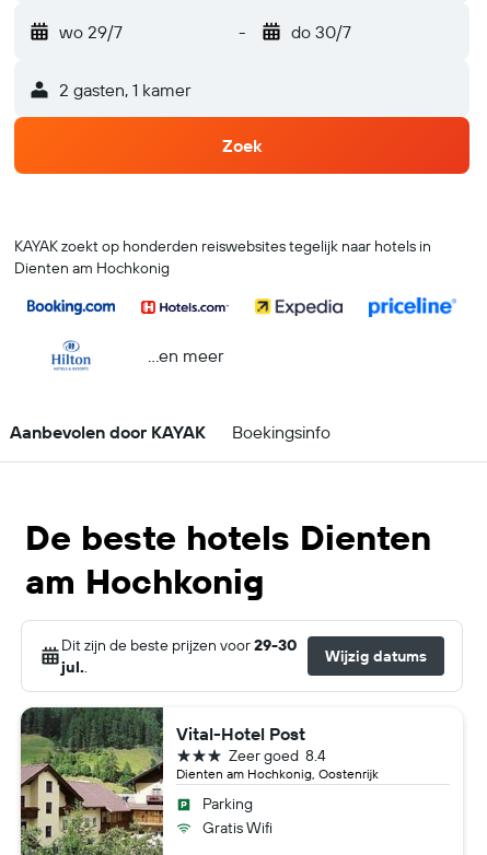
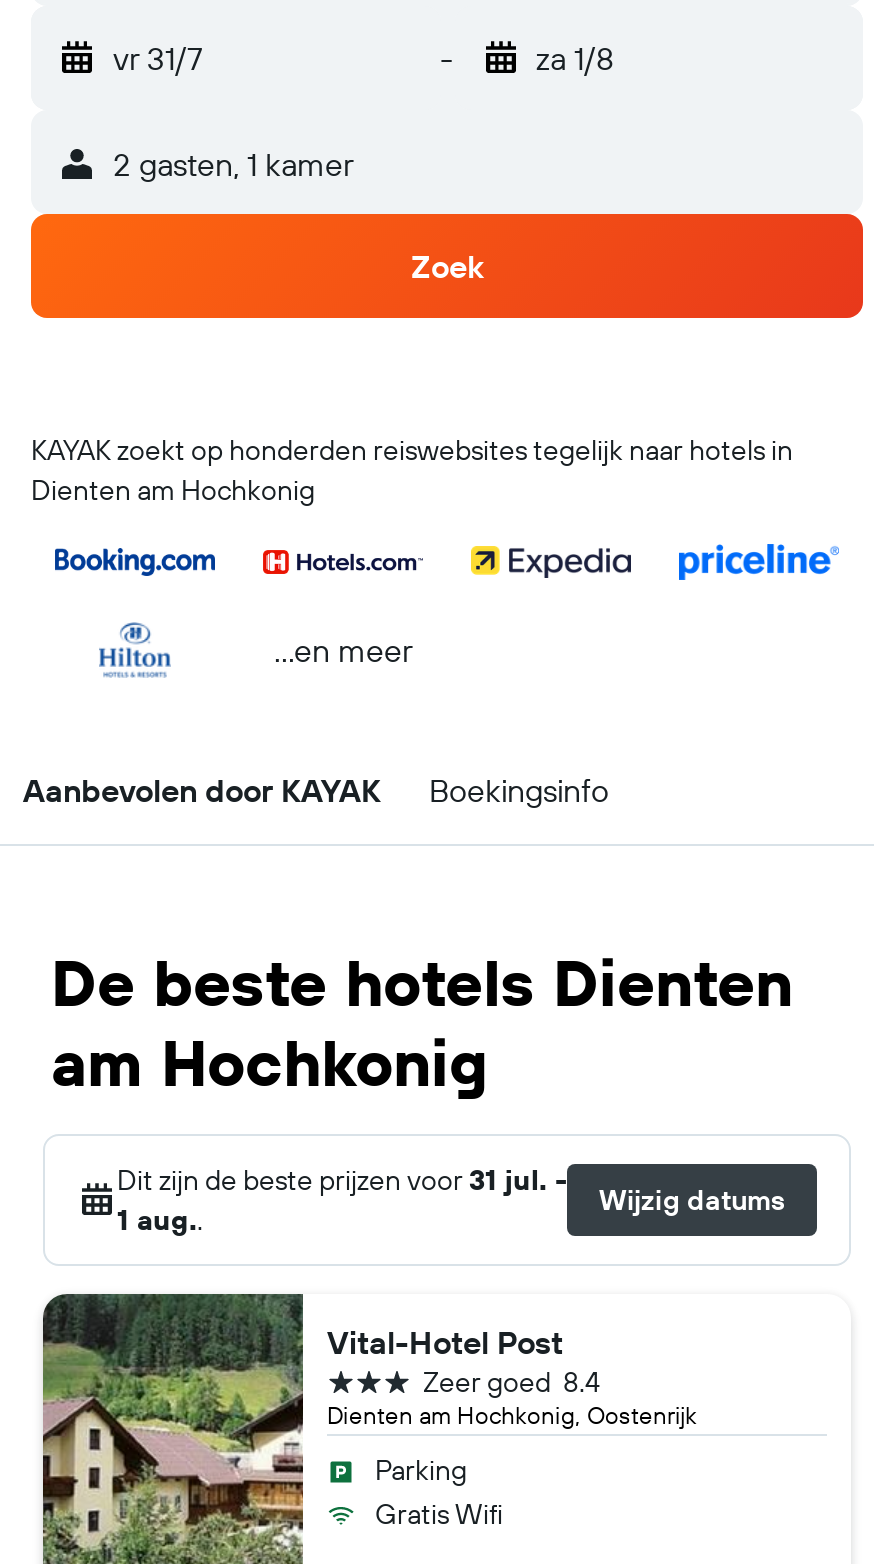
- wo 29/7
+ vr 31/7

- do 30/7
+ za 1/8

- Dit zijn de beste prijzen voor 29-30
- jul..
+ Dit zijn de beste prijzen voor 31 jul. -
+ 1 aug..
